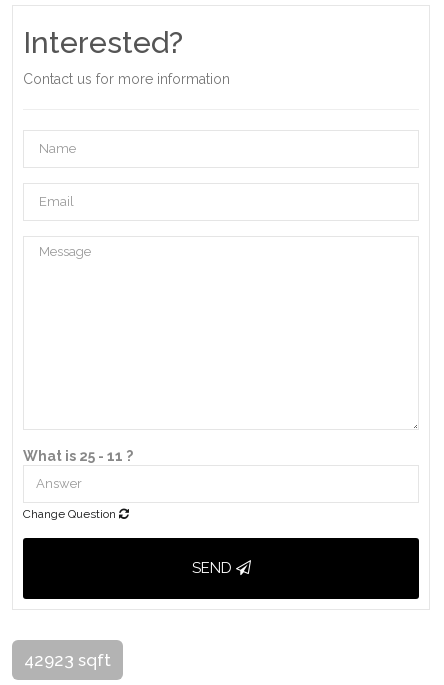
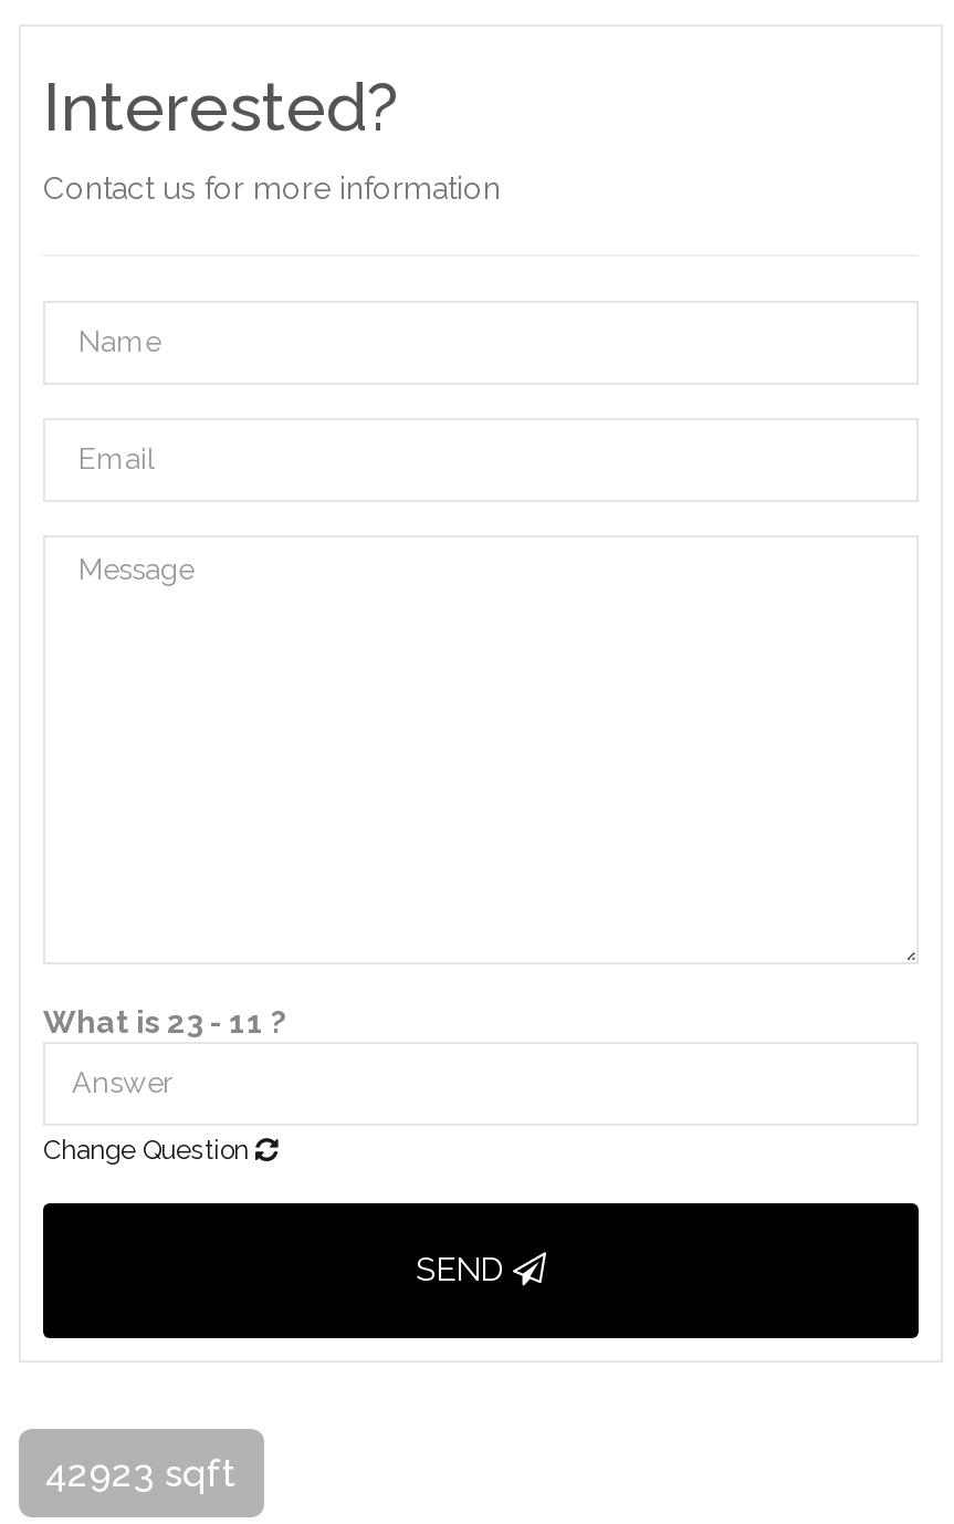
- What is 25 - 11 ?
+ What is 23 - 11 ?
